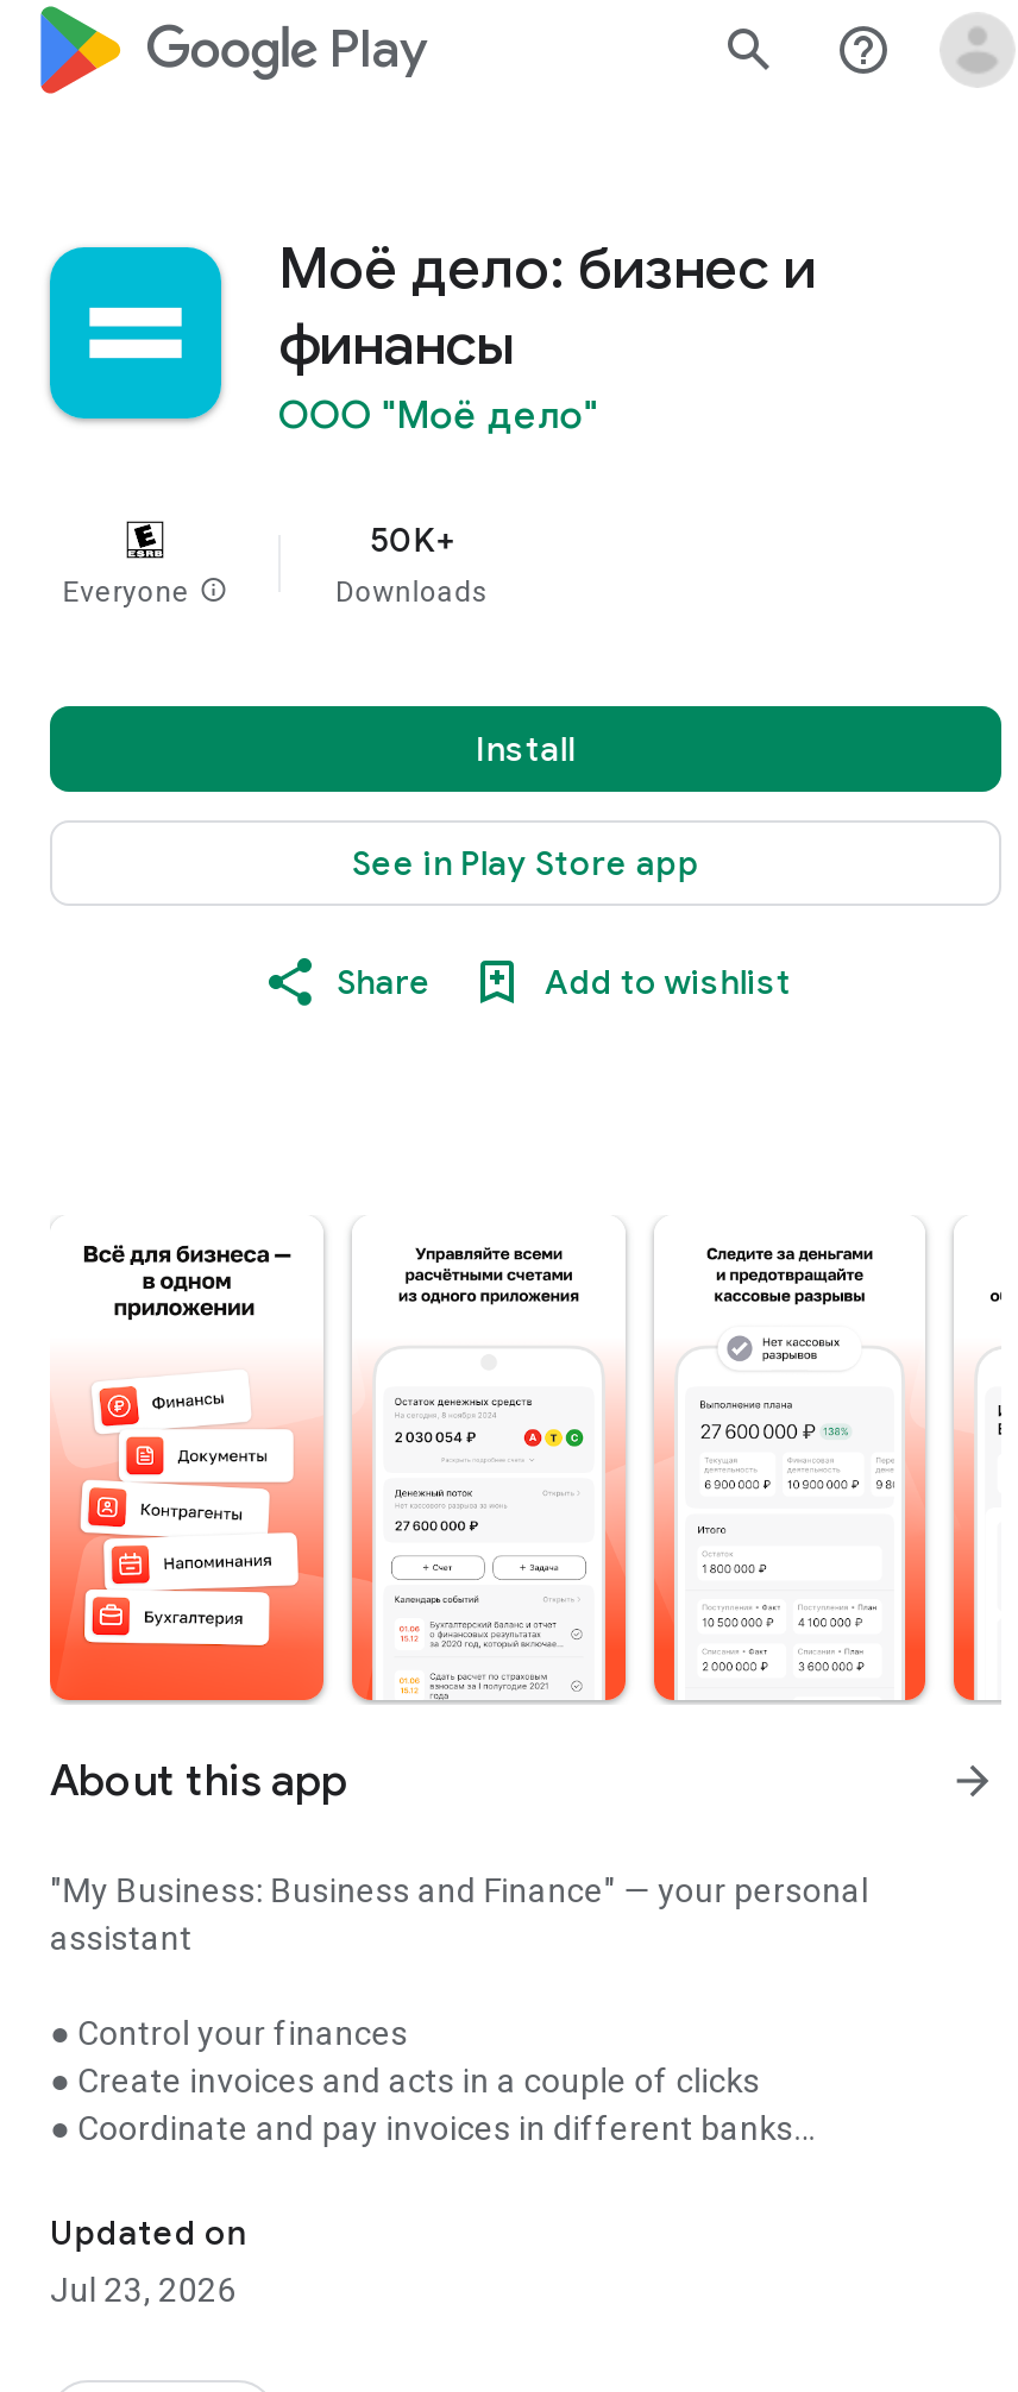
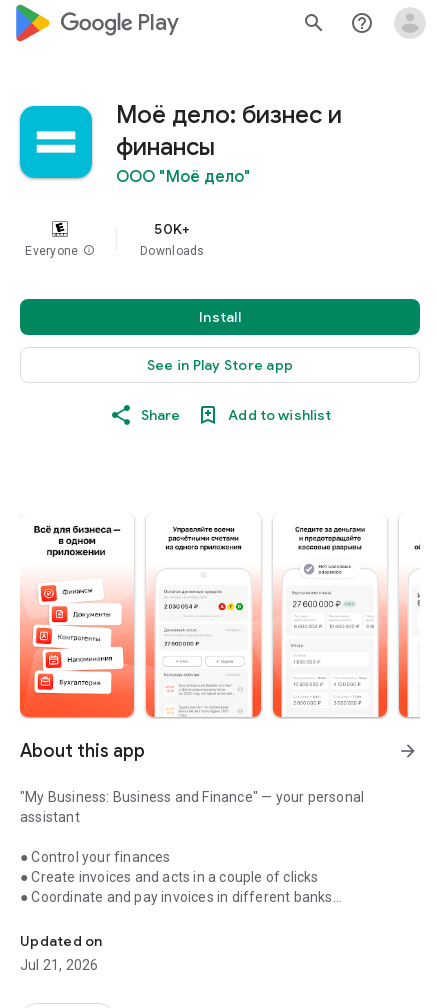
- Jul 23, 2026
+ Jul 21, 2026
